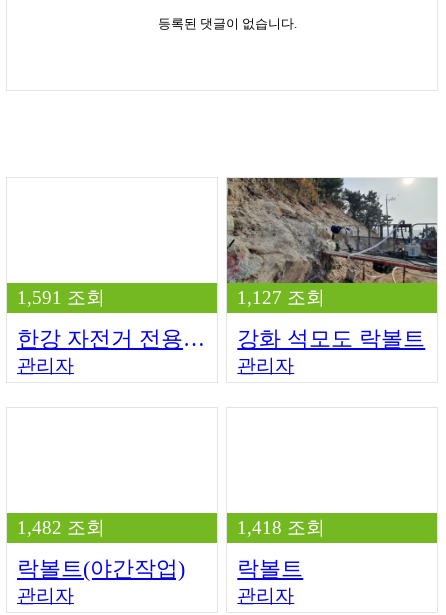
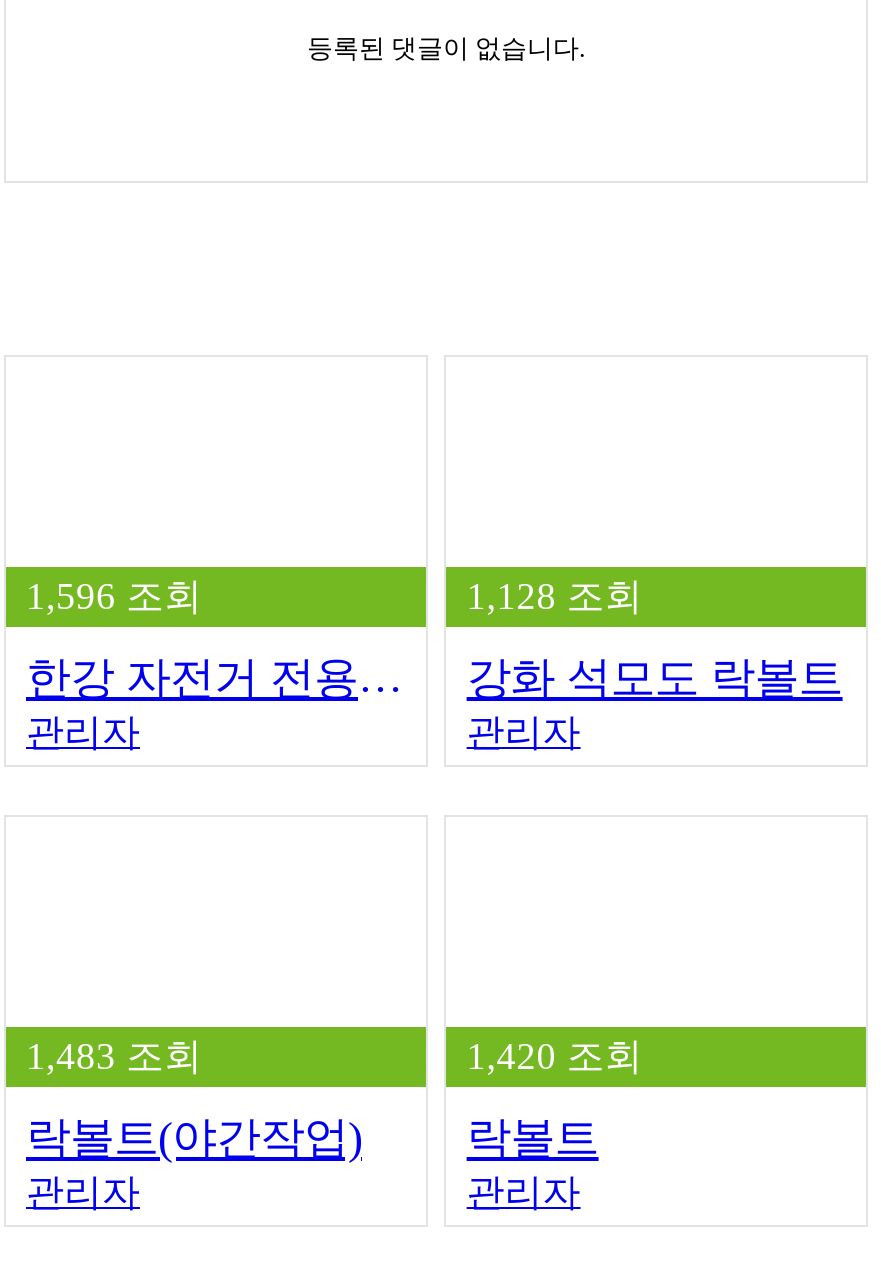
- [image]

- 1,591 조회
+ 1,596 조회

- 1,127 조회
+ 1,128 조회

- 1,482 조회
+ 1,483 조회

- 1,418 조회
+ 1,420 조회
